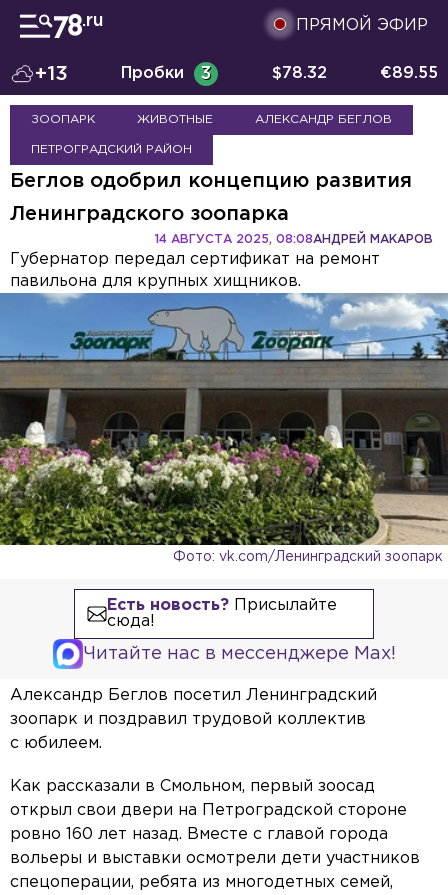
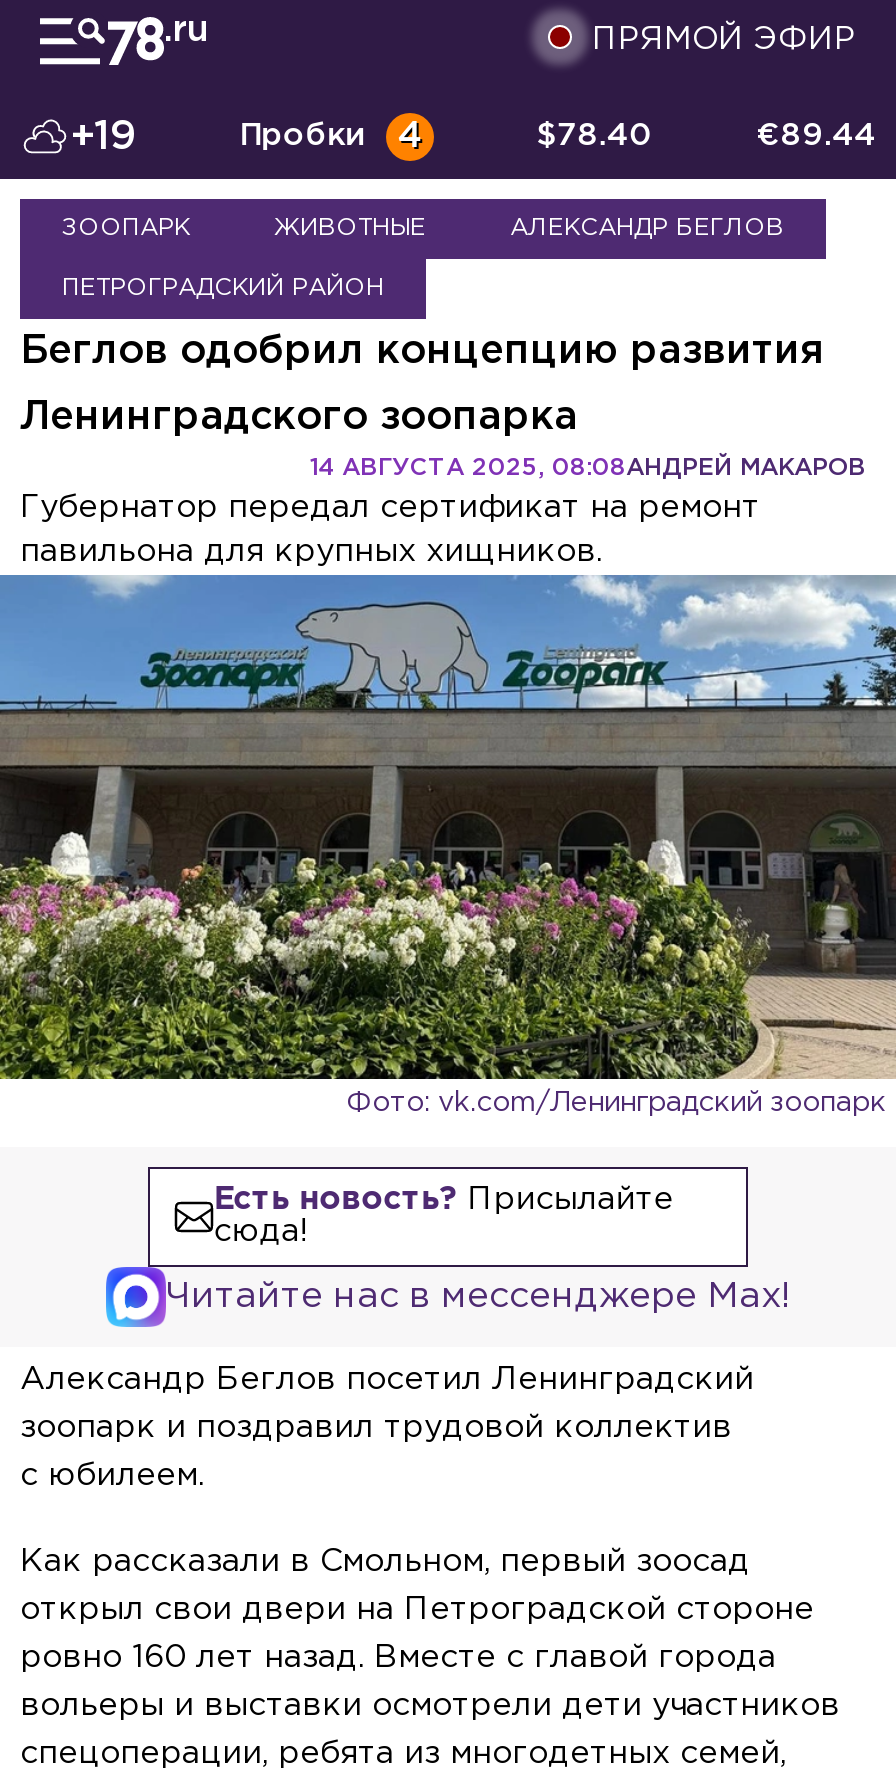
- +13
+ +19

- Пробки 3
+ Пробки 4

- $78.32
+ $78.40

- €89.55
+ €89.44
